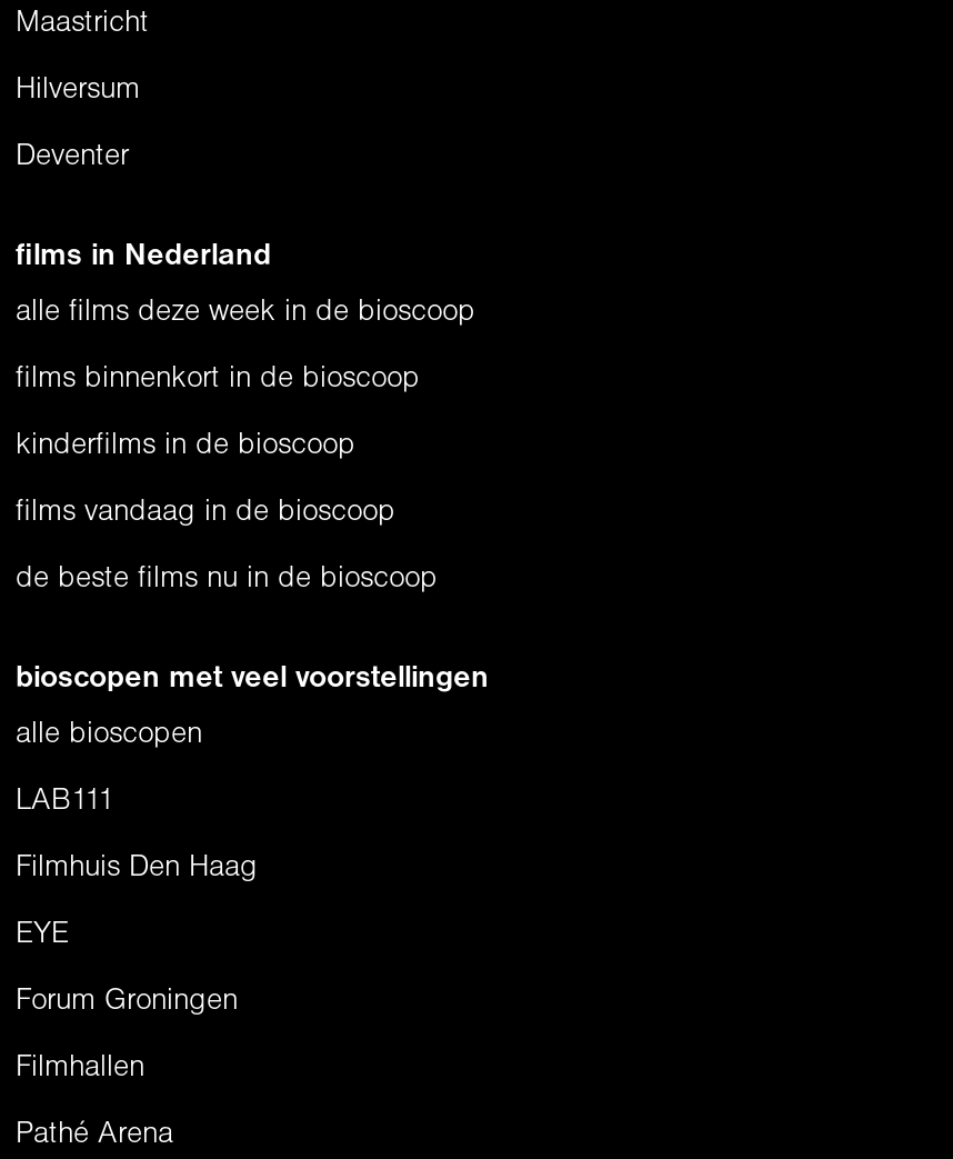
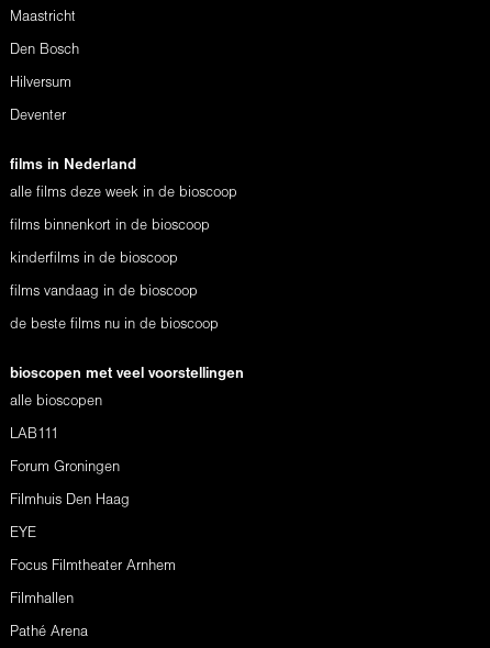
+ Den Bosch

+ Focus Filmtheater Arnhem

moved up: Forum Groningen
